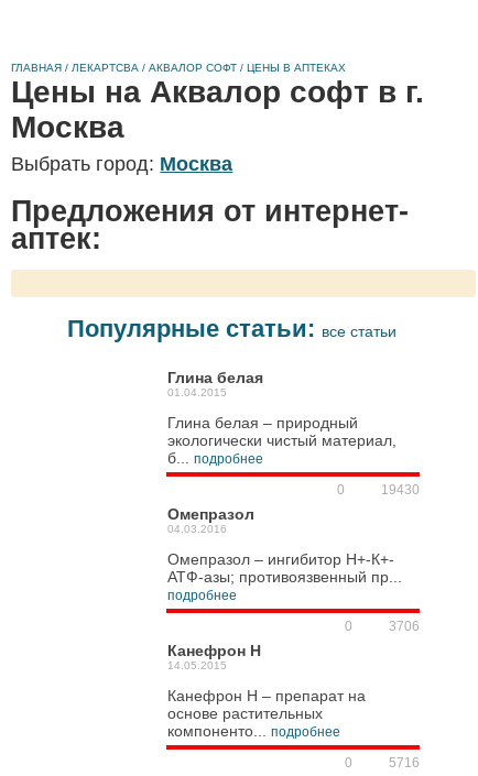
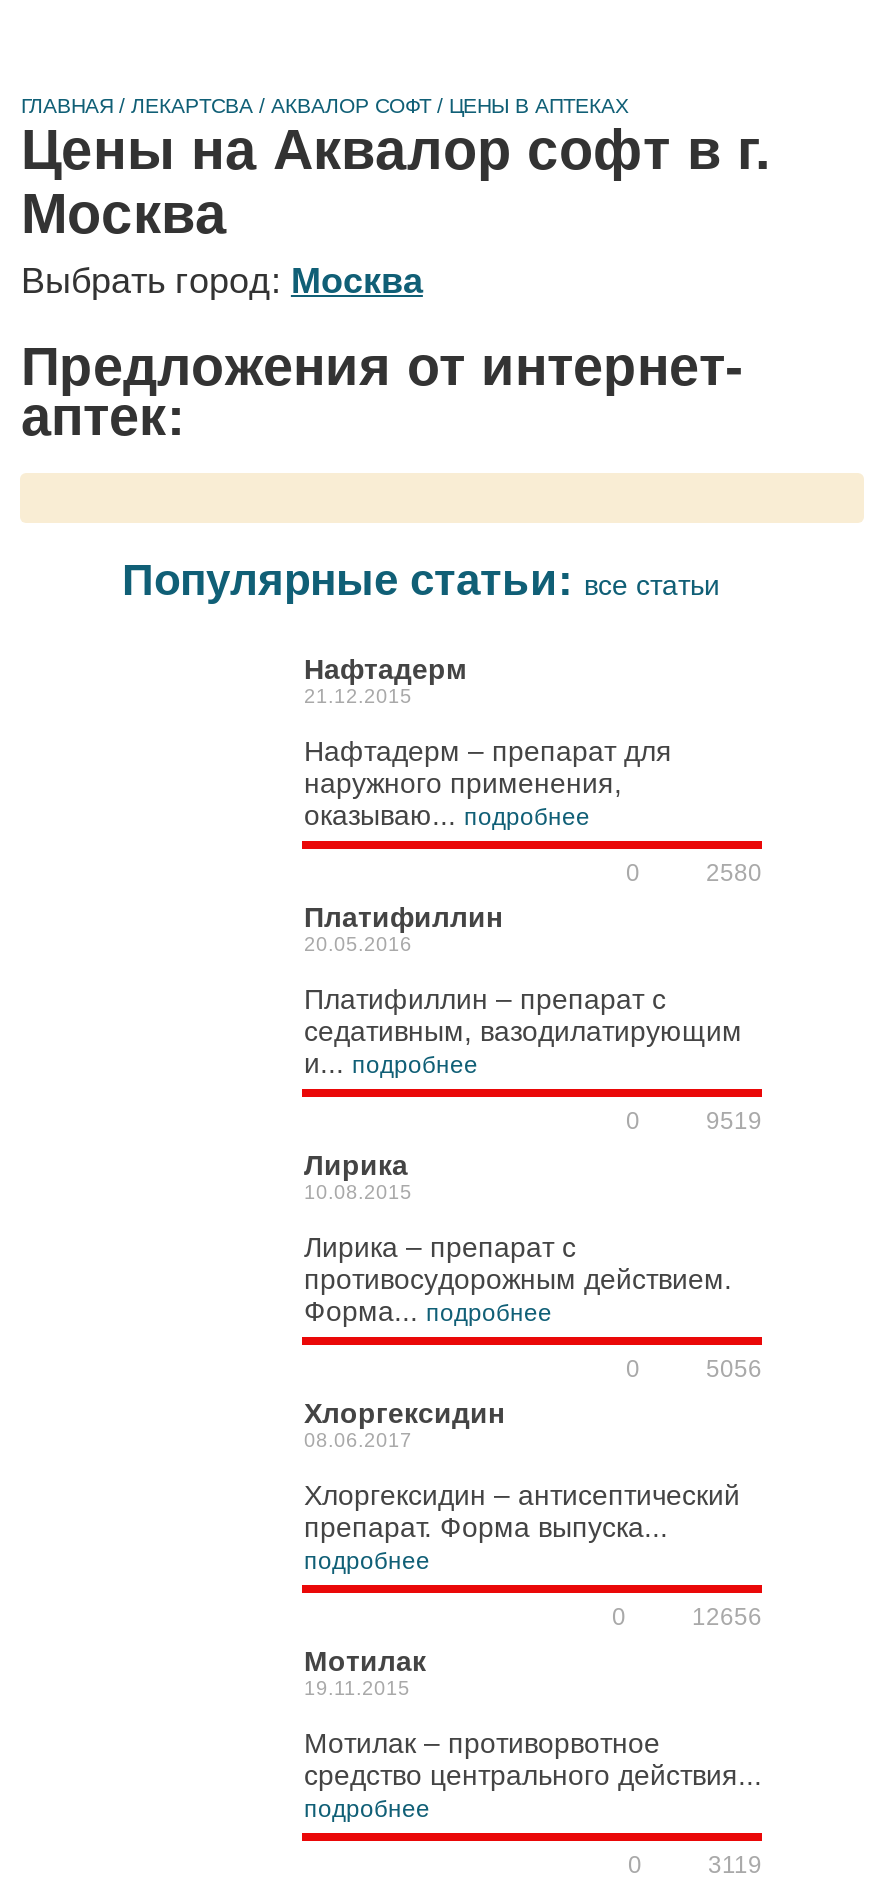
- Глина белая
- 01.04.2015
+ Нафтадерм
+ 21.12.2015

- Глина белая – природный
- экологически чистый материал,
- б... подробнее
+ Нафтадерм – препарат для
+ наружного применения,
+ оказываю... подробнее

- 19430
+ 2580

- Омепразол
- 04.03.2016
- Омепразол – ингибитор Н+-К+-
- АТФ-азы; противоязвенный пр...
+ Платифиллин
+ 20.05.2016
+ Платифиллин – препарат с
+ седативным, вазодилатирующим
+ и... подробнее
+ 9519
+ 0
+ Лирика
+ 10.08.2015
+ Лирика – препарат с
+ противосудорожным действием.
+ Форма... подробнее
+ 5056
+ 0
+ Хлоргексидин
+ 08.06.2017
+ Хлоргексидин – антисептический
+ препарат. Форма выпуска...

- 3706
+ 12656

- Канефрон Н
- 14.05.2015
+ Мотилак
+ 19.11.2015

- Канефрон Н – препарат на
- основе растительных
- компоненто... подробнее
+ Мотилак – противорвотное
+ средство центрального действия...
+ подробнее

- 5716
+ 3119
